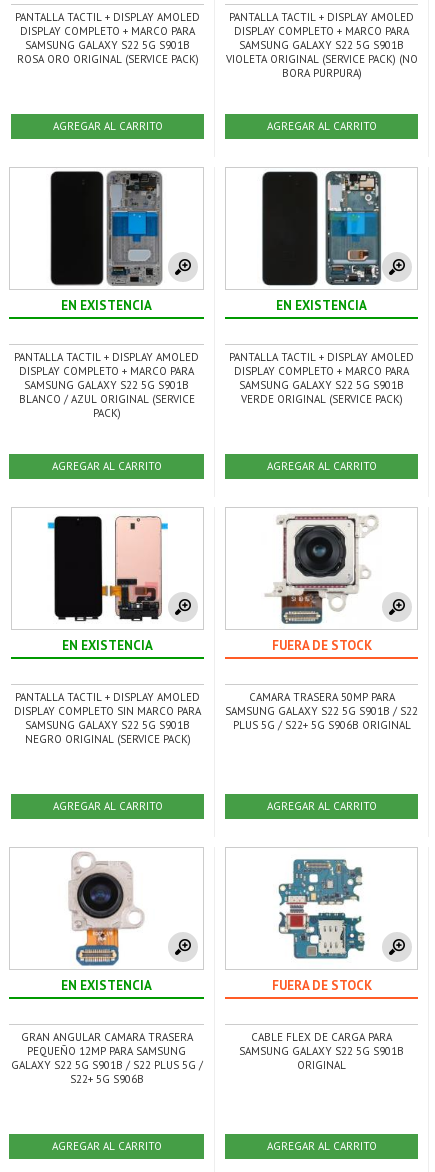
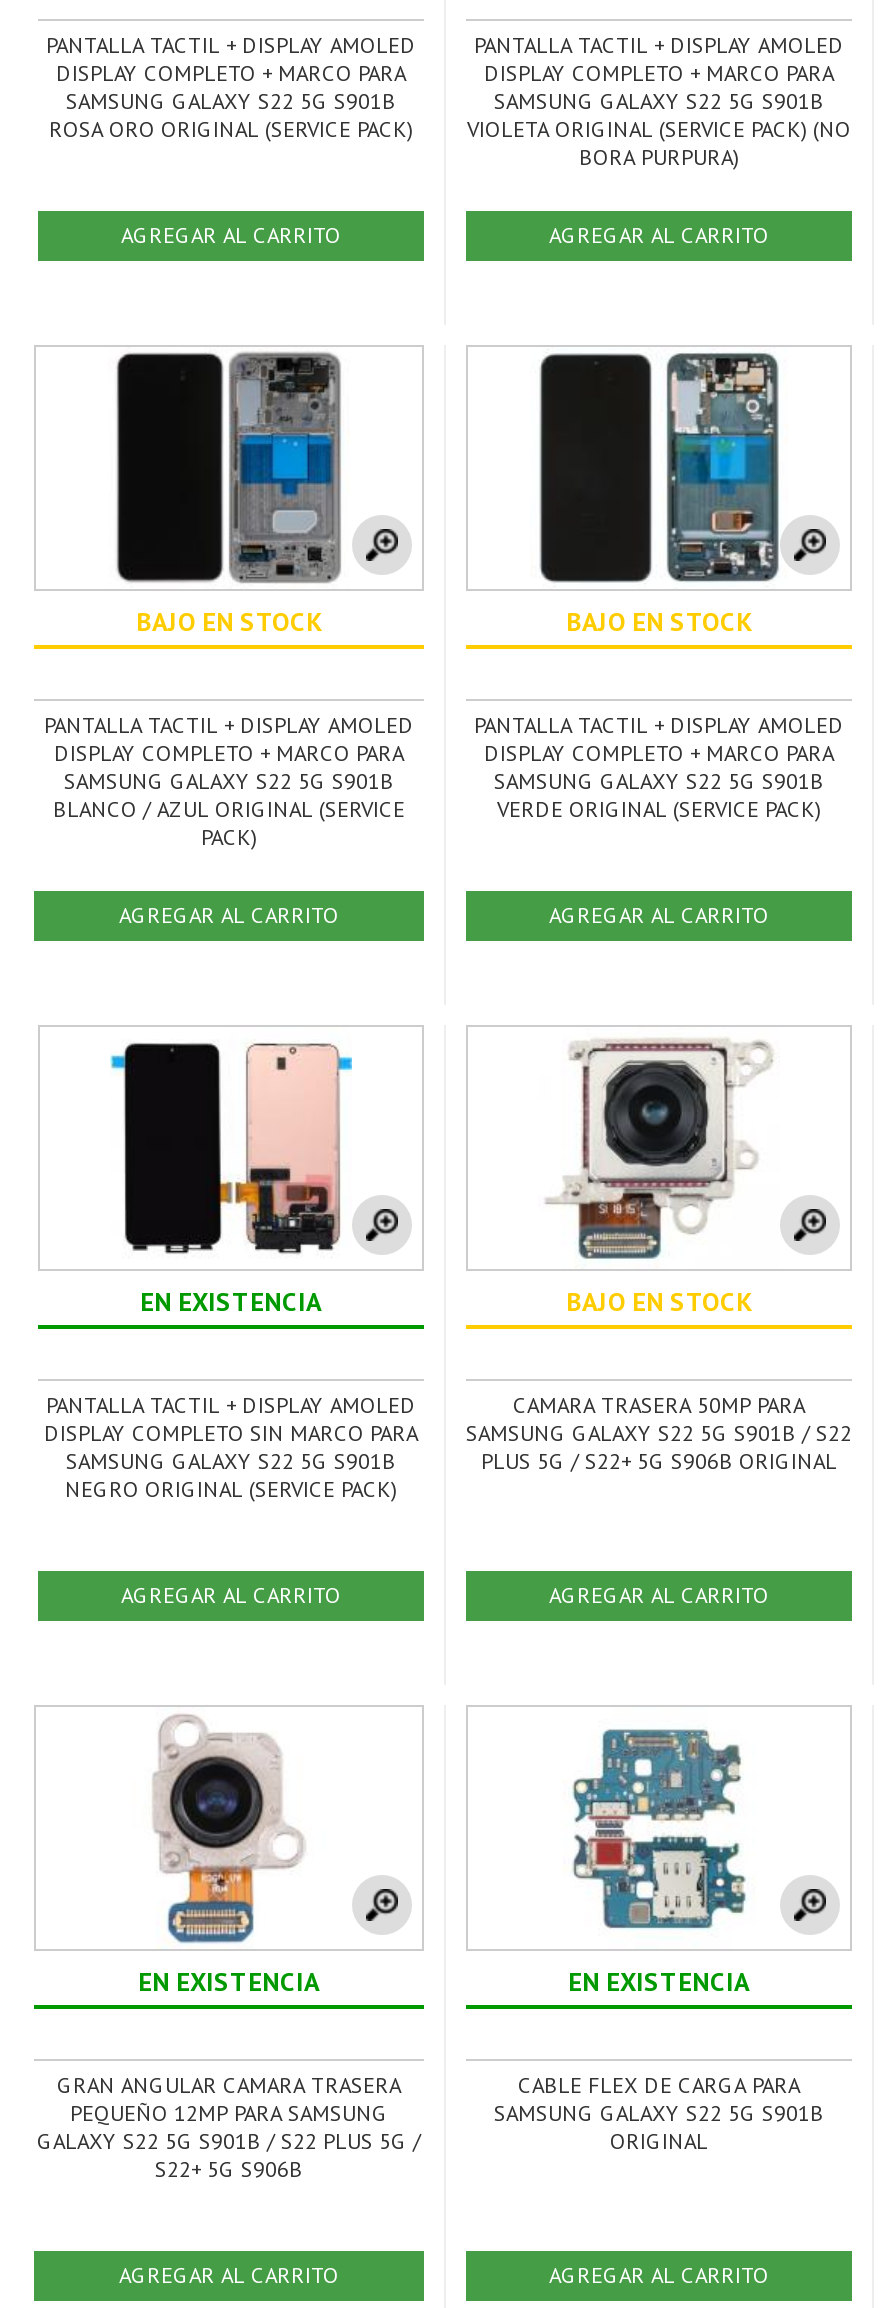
- EN EXISTENCIA
+ BAJO EN STOCK

- EN EXISTENCIA
+ BAJO EN STOCK

- FUERA DE STOCK
+ BAJO EN STOCK

- FUERA DE STOCK
+ EN EXISTENCIA
